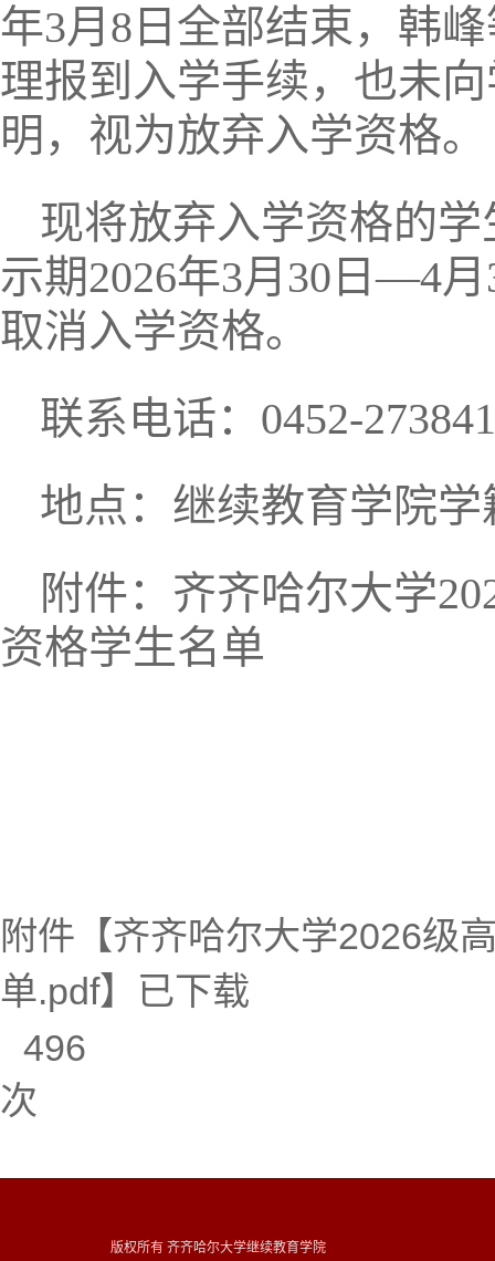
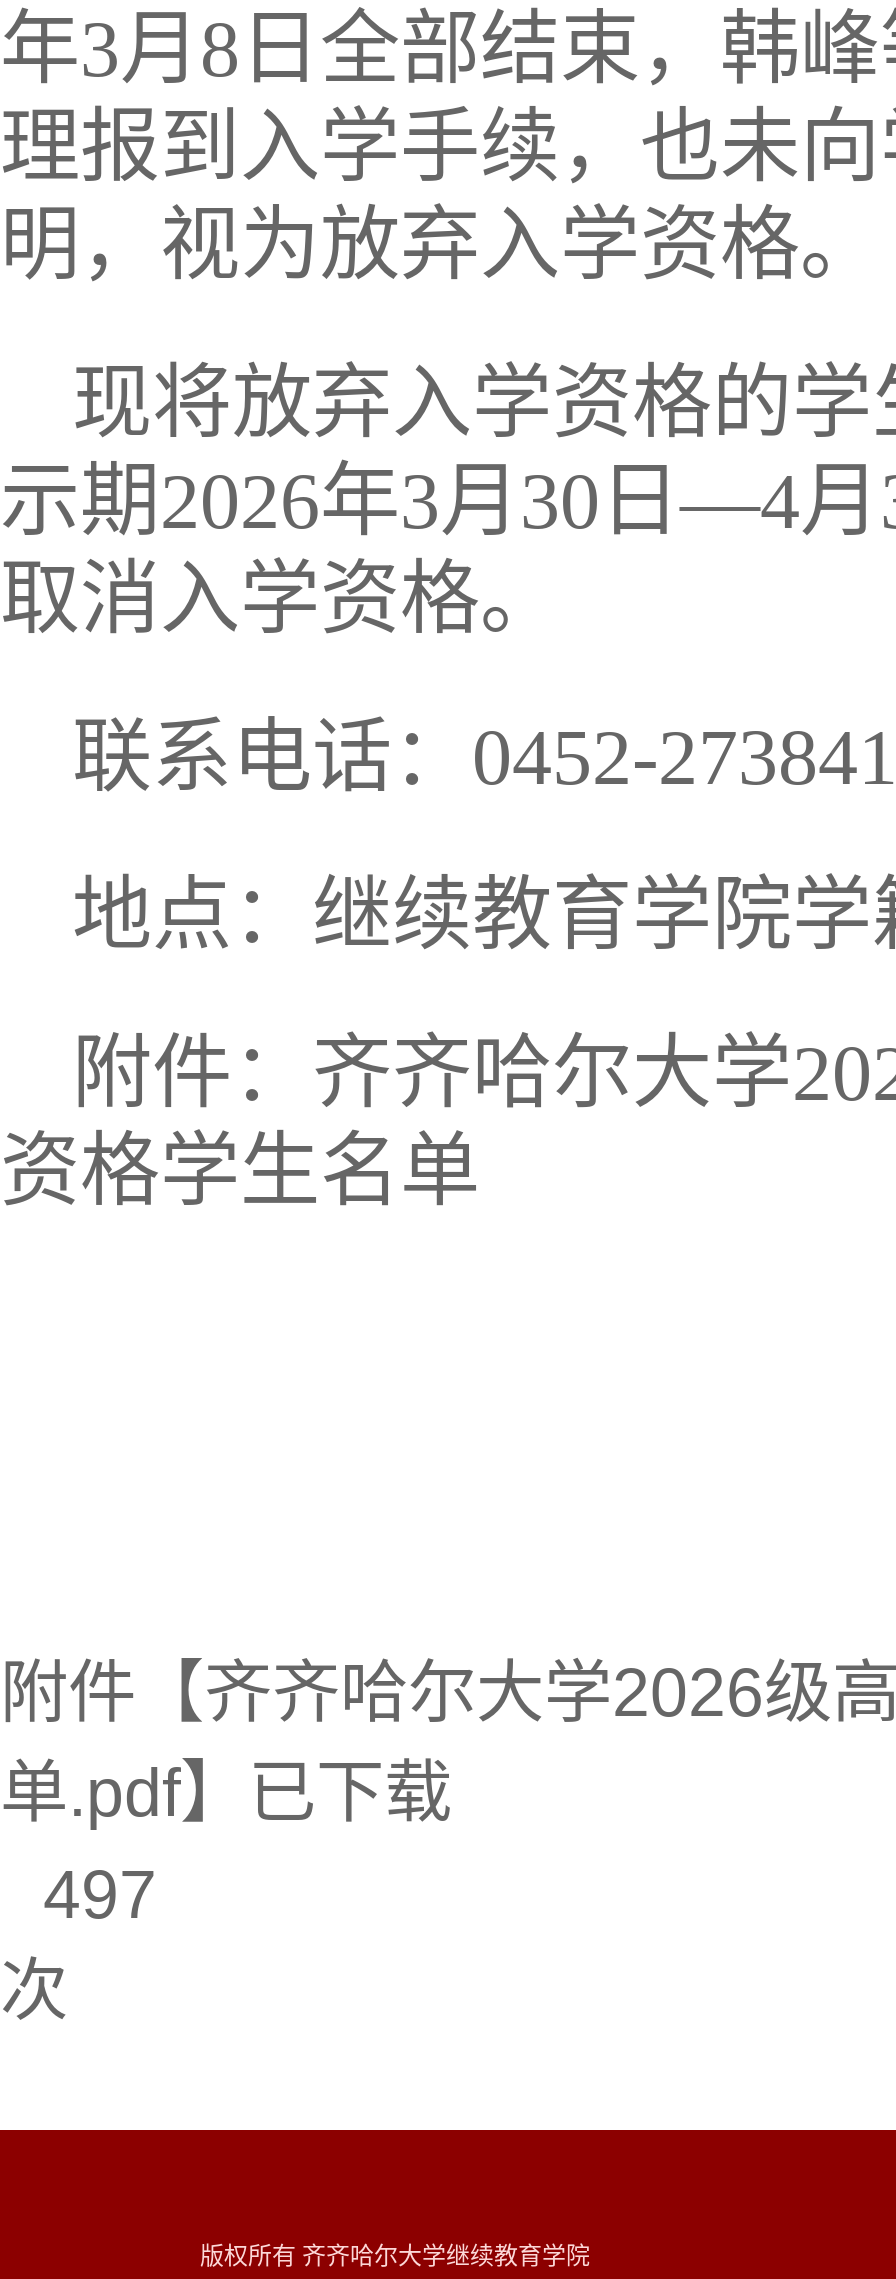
- 496
+ 497
